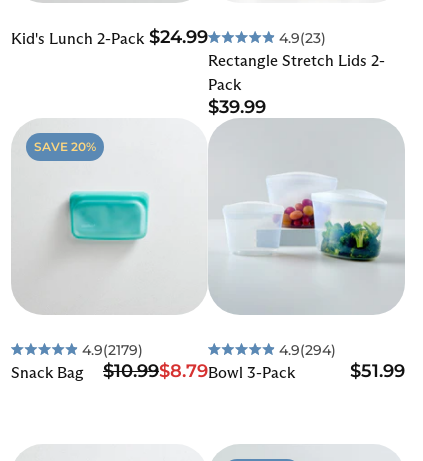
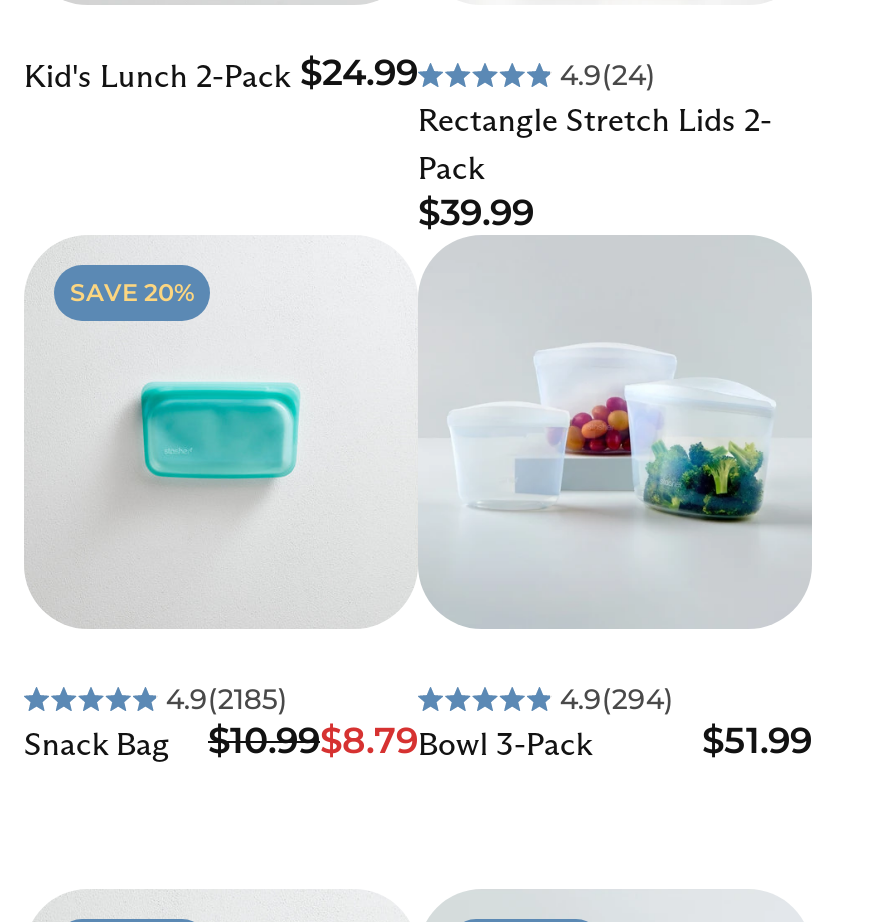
- 4.9(23)
+ 4.9(24)

- 4.9(2179)
+ 4.9(2185)
